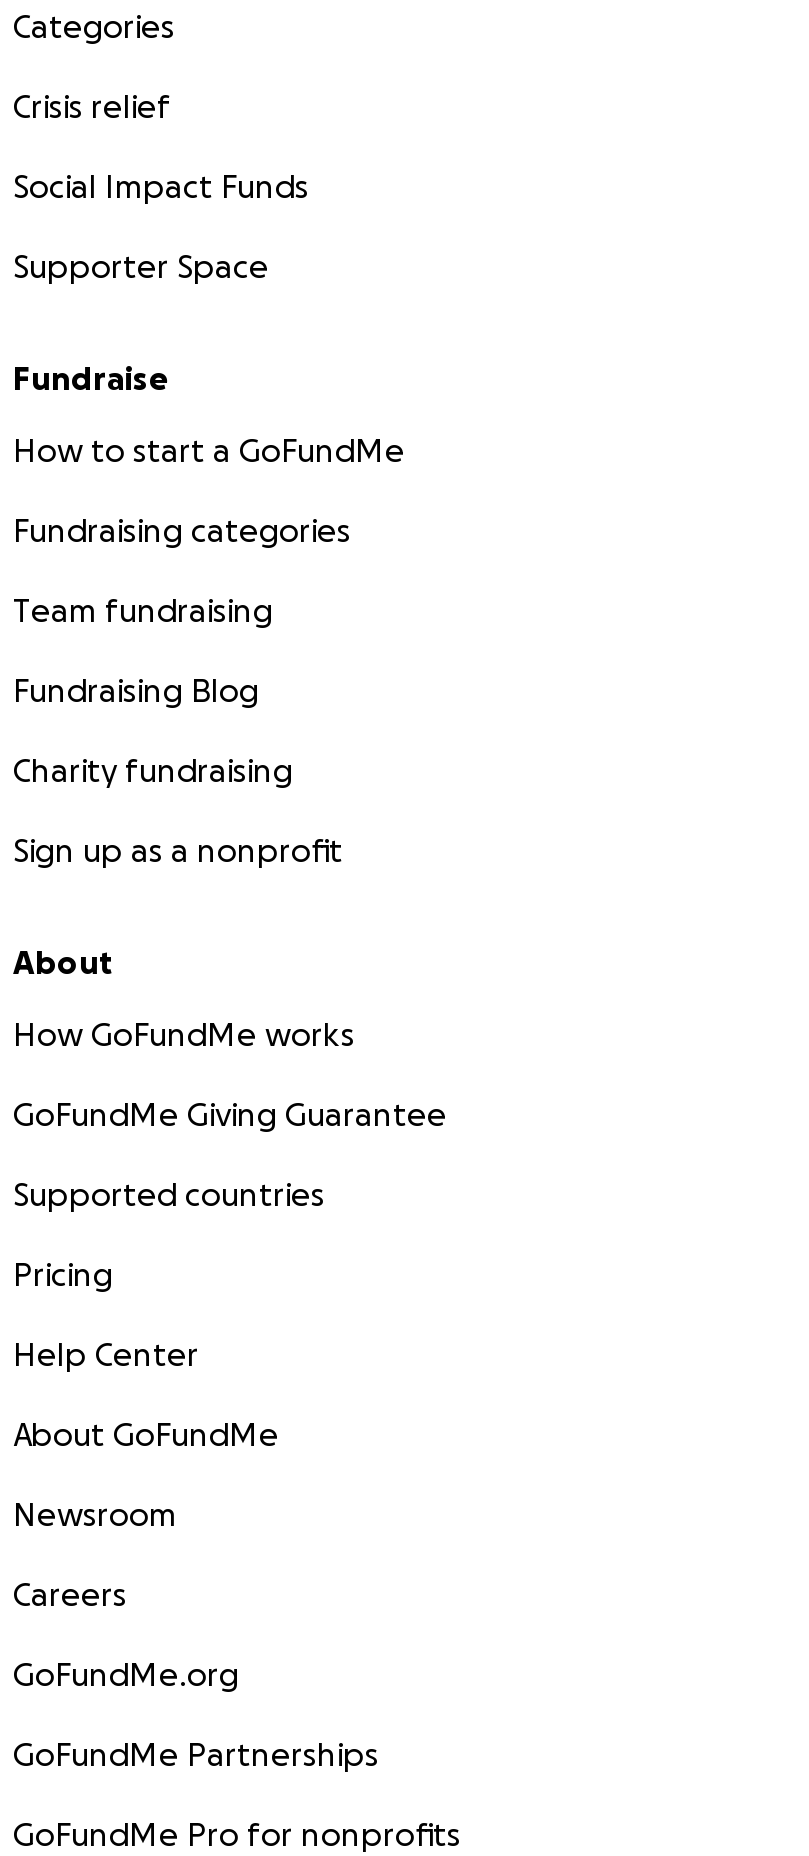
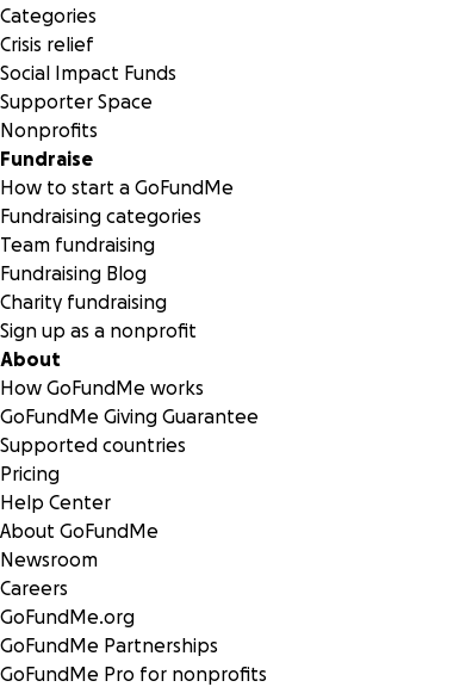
+ Nonprofits
